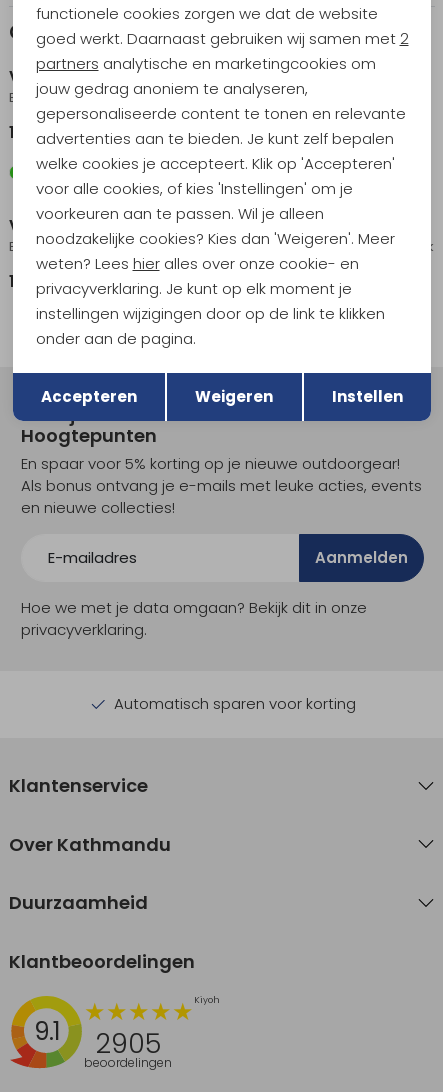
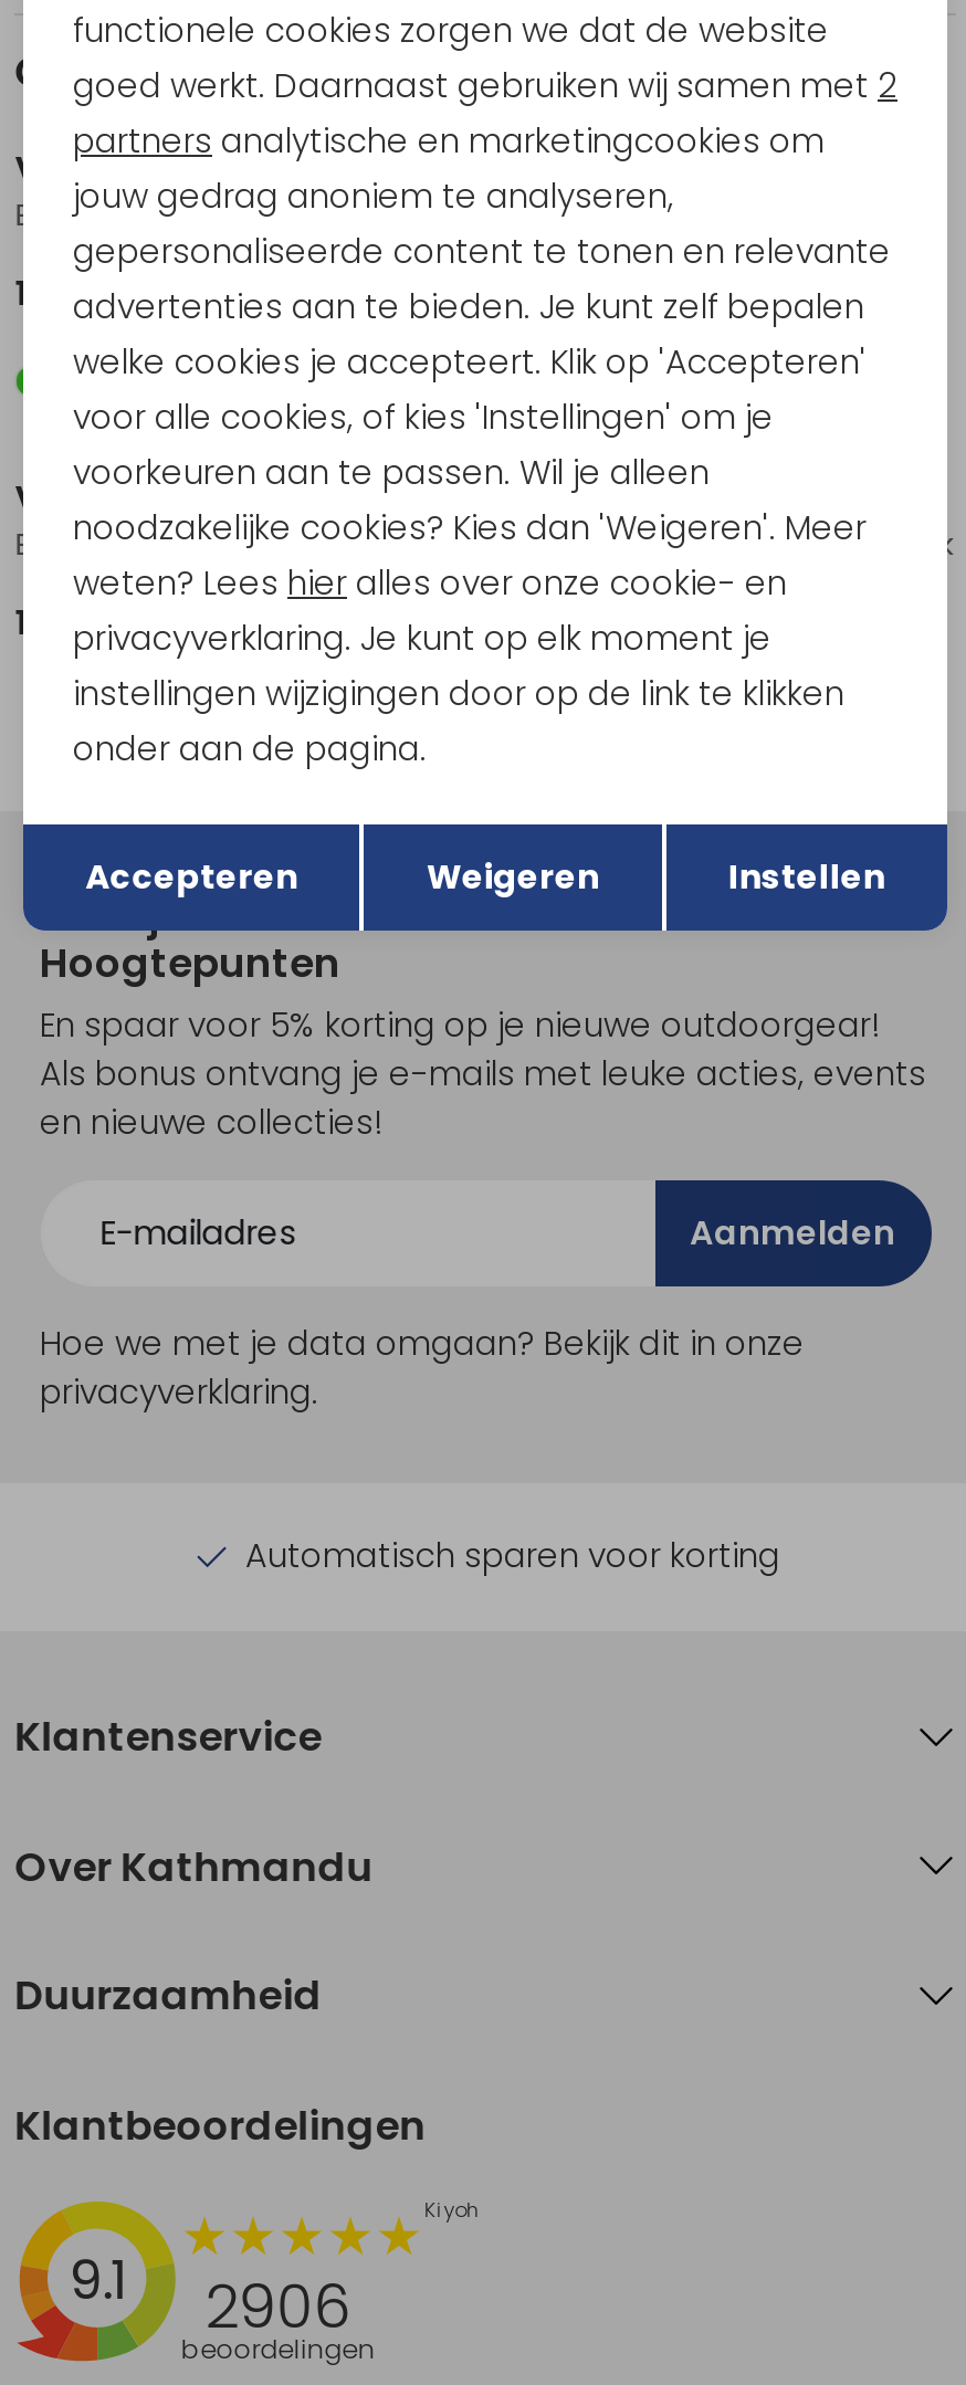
- 9.1 2905
+ 9.1 2906
